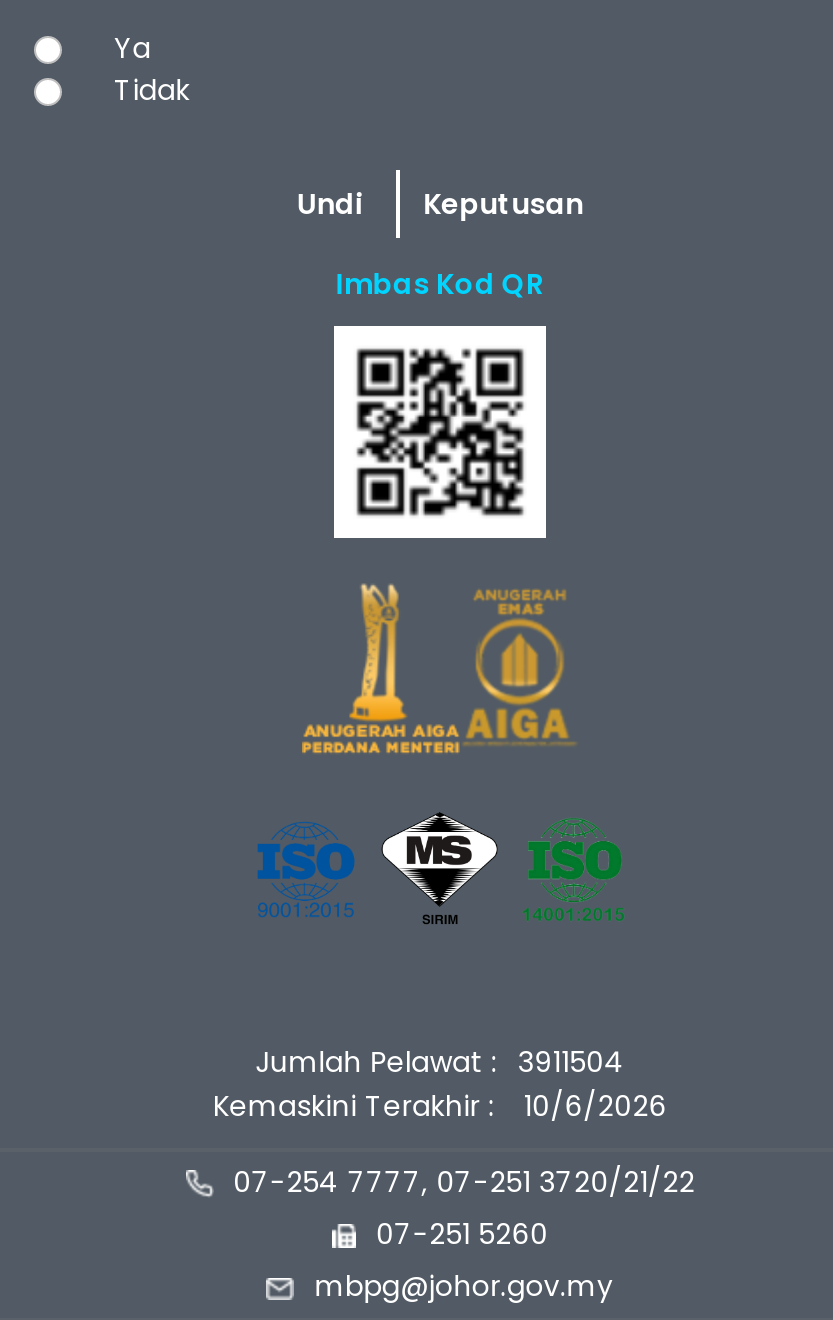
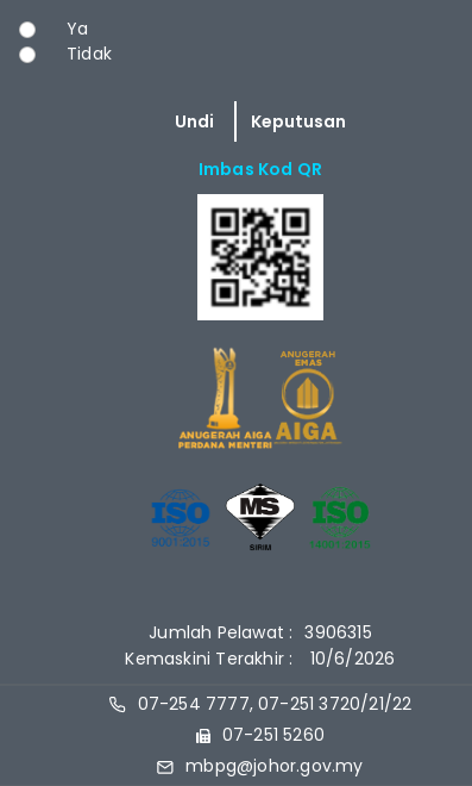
- Jumlah Pelawat : 3911504
+ Jumlah Pelawat : 3906315
